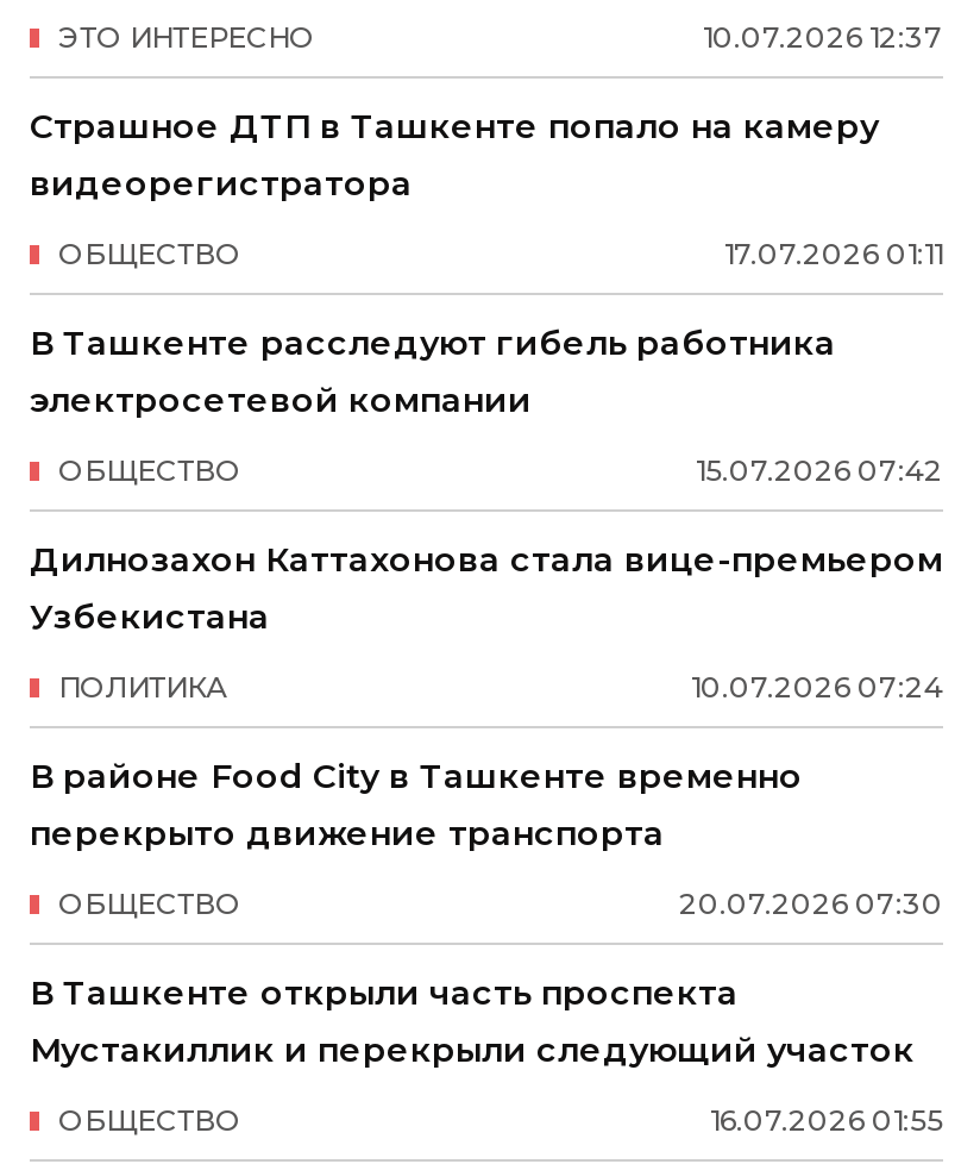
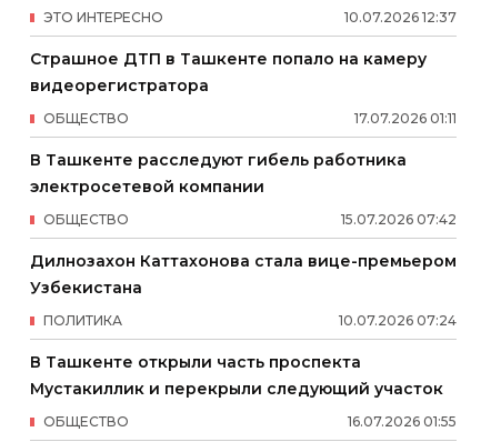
- В районе Food City в Ташкенте временно
- перекрыто движение транспорта
- 20.07.2026 07:30
- ОБЩЕСТВО
